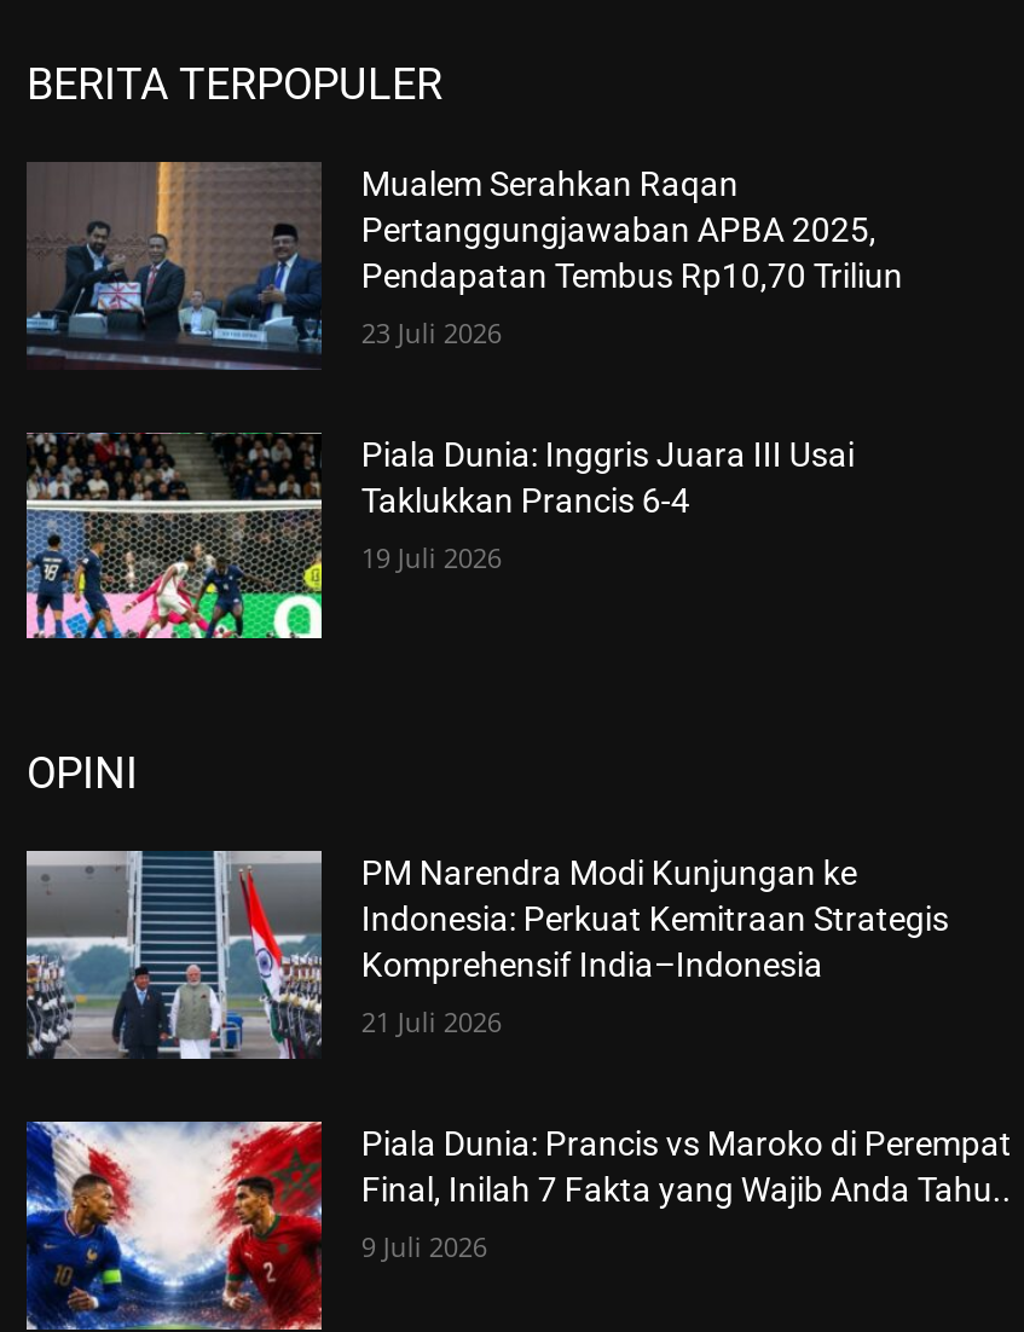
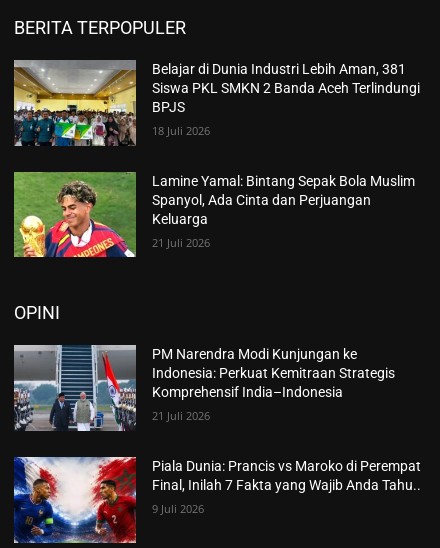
- [image]
- Mualem Serahkan Raqan
- Pertanggungjawaban APBA 2025,
- Pendapatan Tembus Rp10,70 Triliun
+ [image]
+ Belajar di Dunia Industri Lebih Aman, 381
+ Siswa PKL SMKN 2 Banda Aceh Terlindungi
+ BPJS

- 23 Juli 2026
+ 18 Juli 2026

- [image]
- Piala Dunia: Inggris Juara III Usai
- Taklukkan Prancis 6-4
+ [image]
+ Lamine Yamal: Bintang Sepak Bola Muslim
+ Spanyol, Ada Cinta dan Perjuangan
+ Keluarga

- 19 Juli 2026
+ 21 Juli 2026
